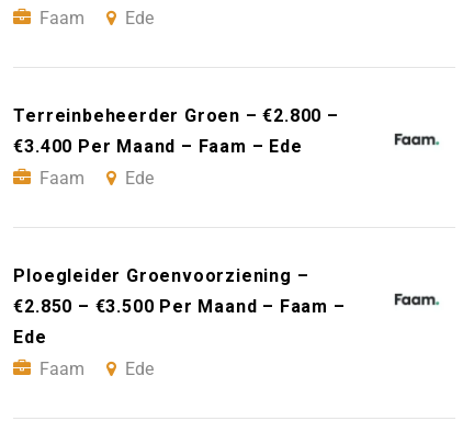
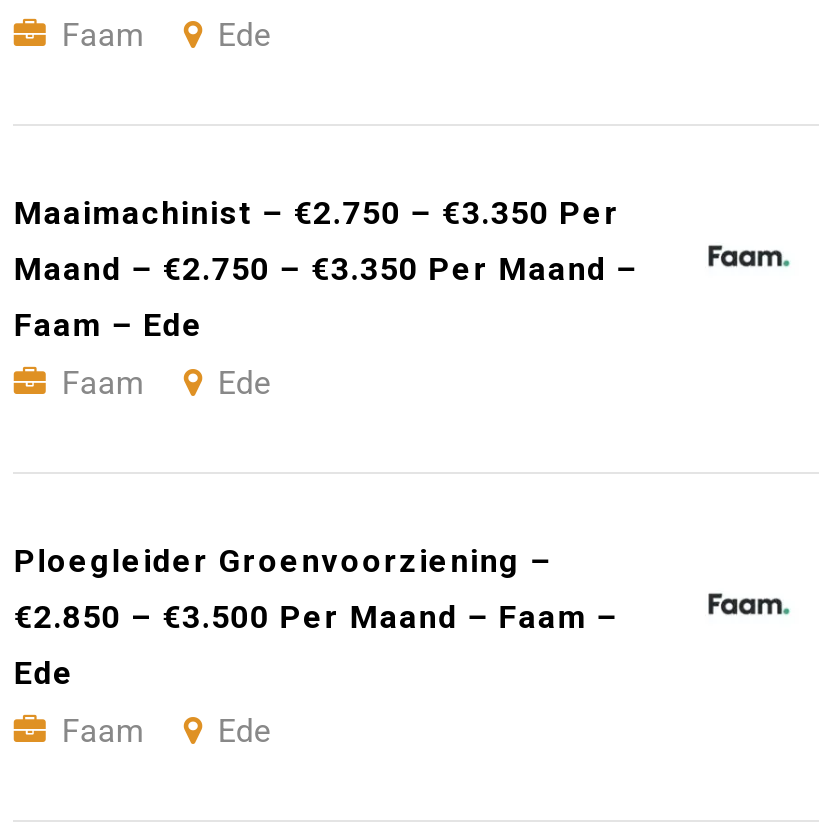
- Terreinbeheerder Groen – €2.800 –
- €3.400 Per Maand – Faam – Ede
+ Maaimachinist – €2.750 – €3.350 Per
+ Maand – €2.750 – €3.350 Per Maand –
+ Faam – Ede
